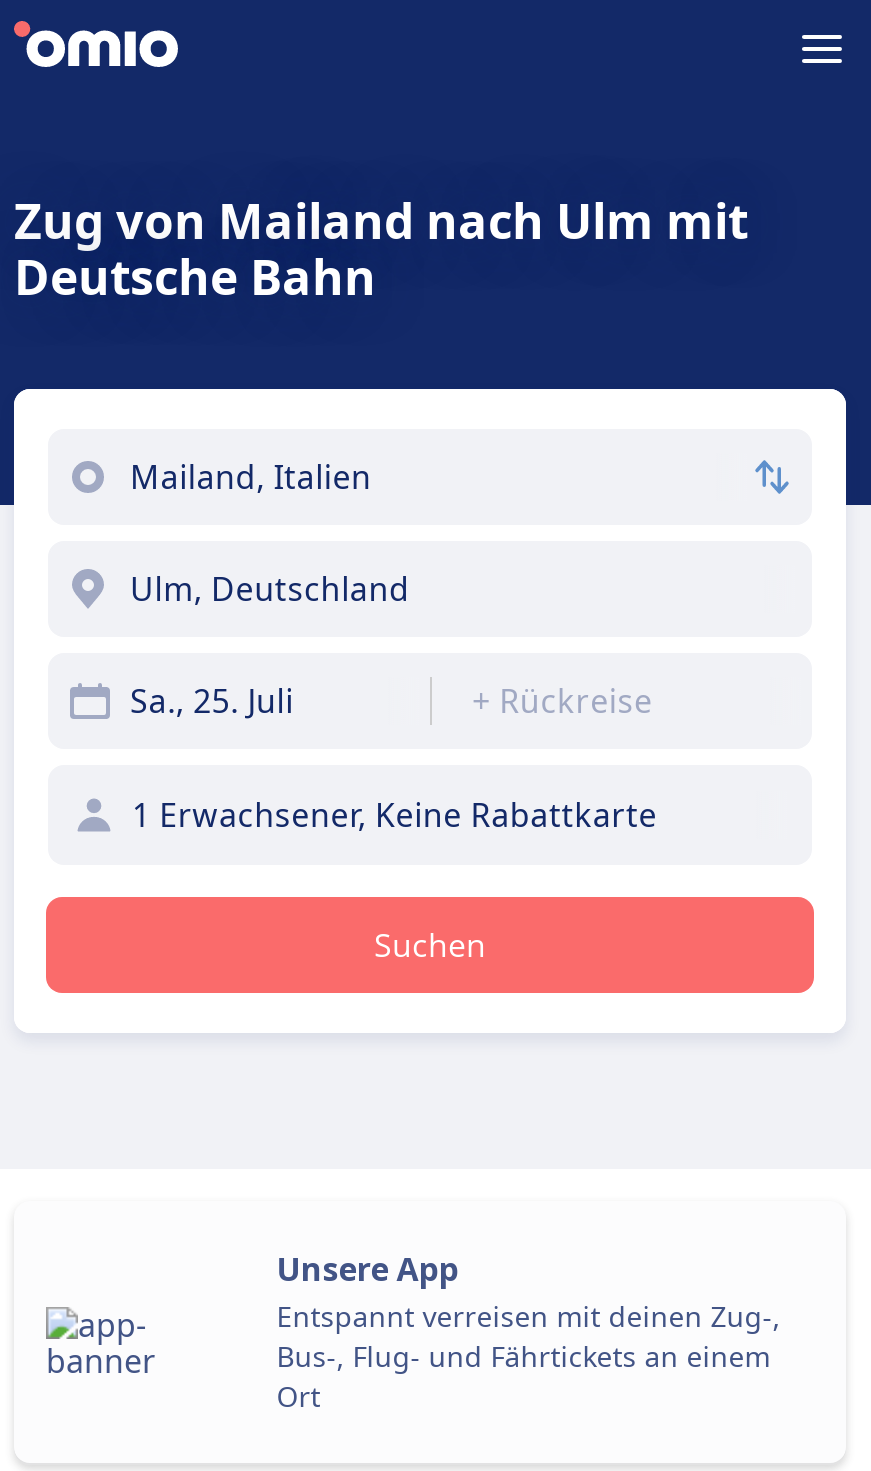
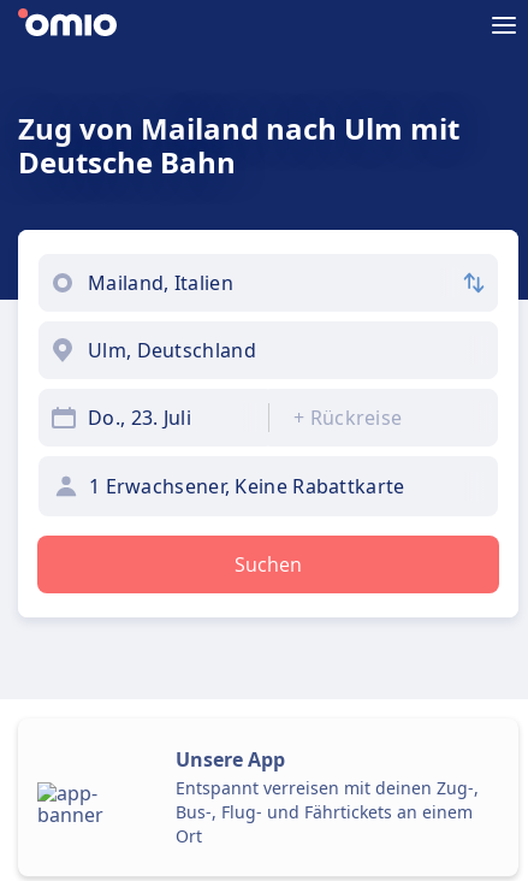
- Sa., 25. Juli
+ Do., 23. Juli
